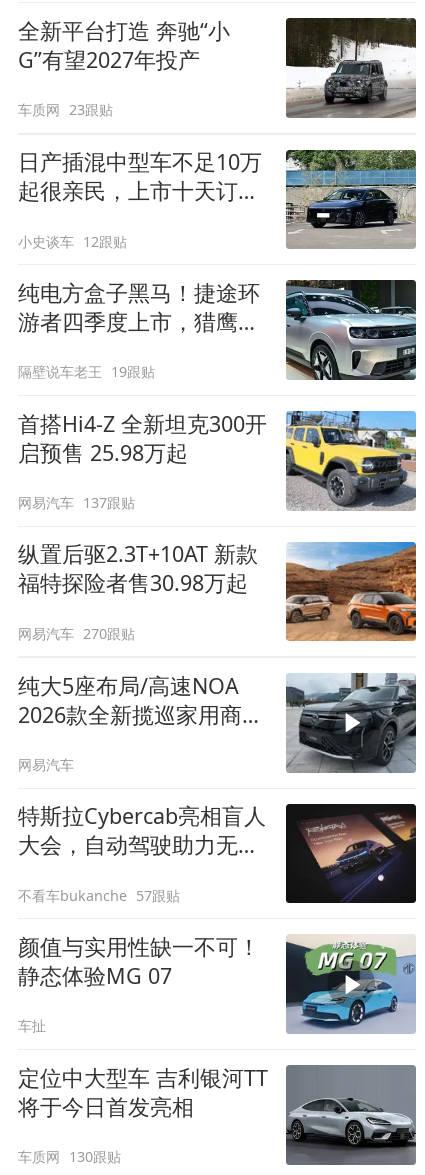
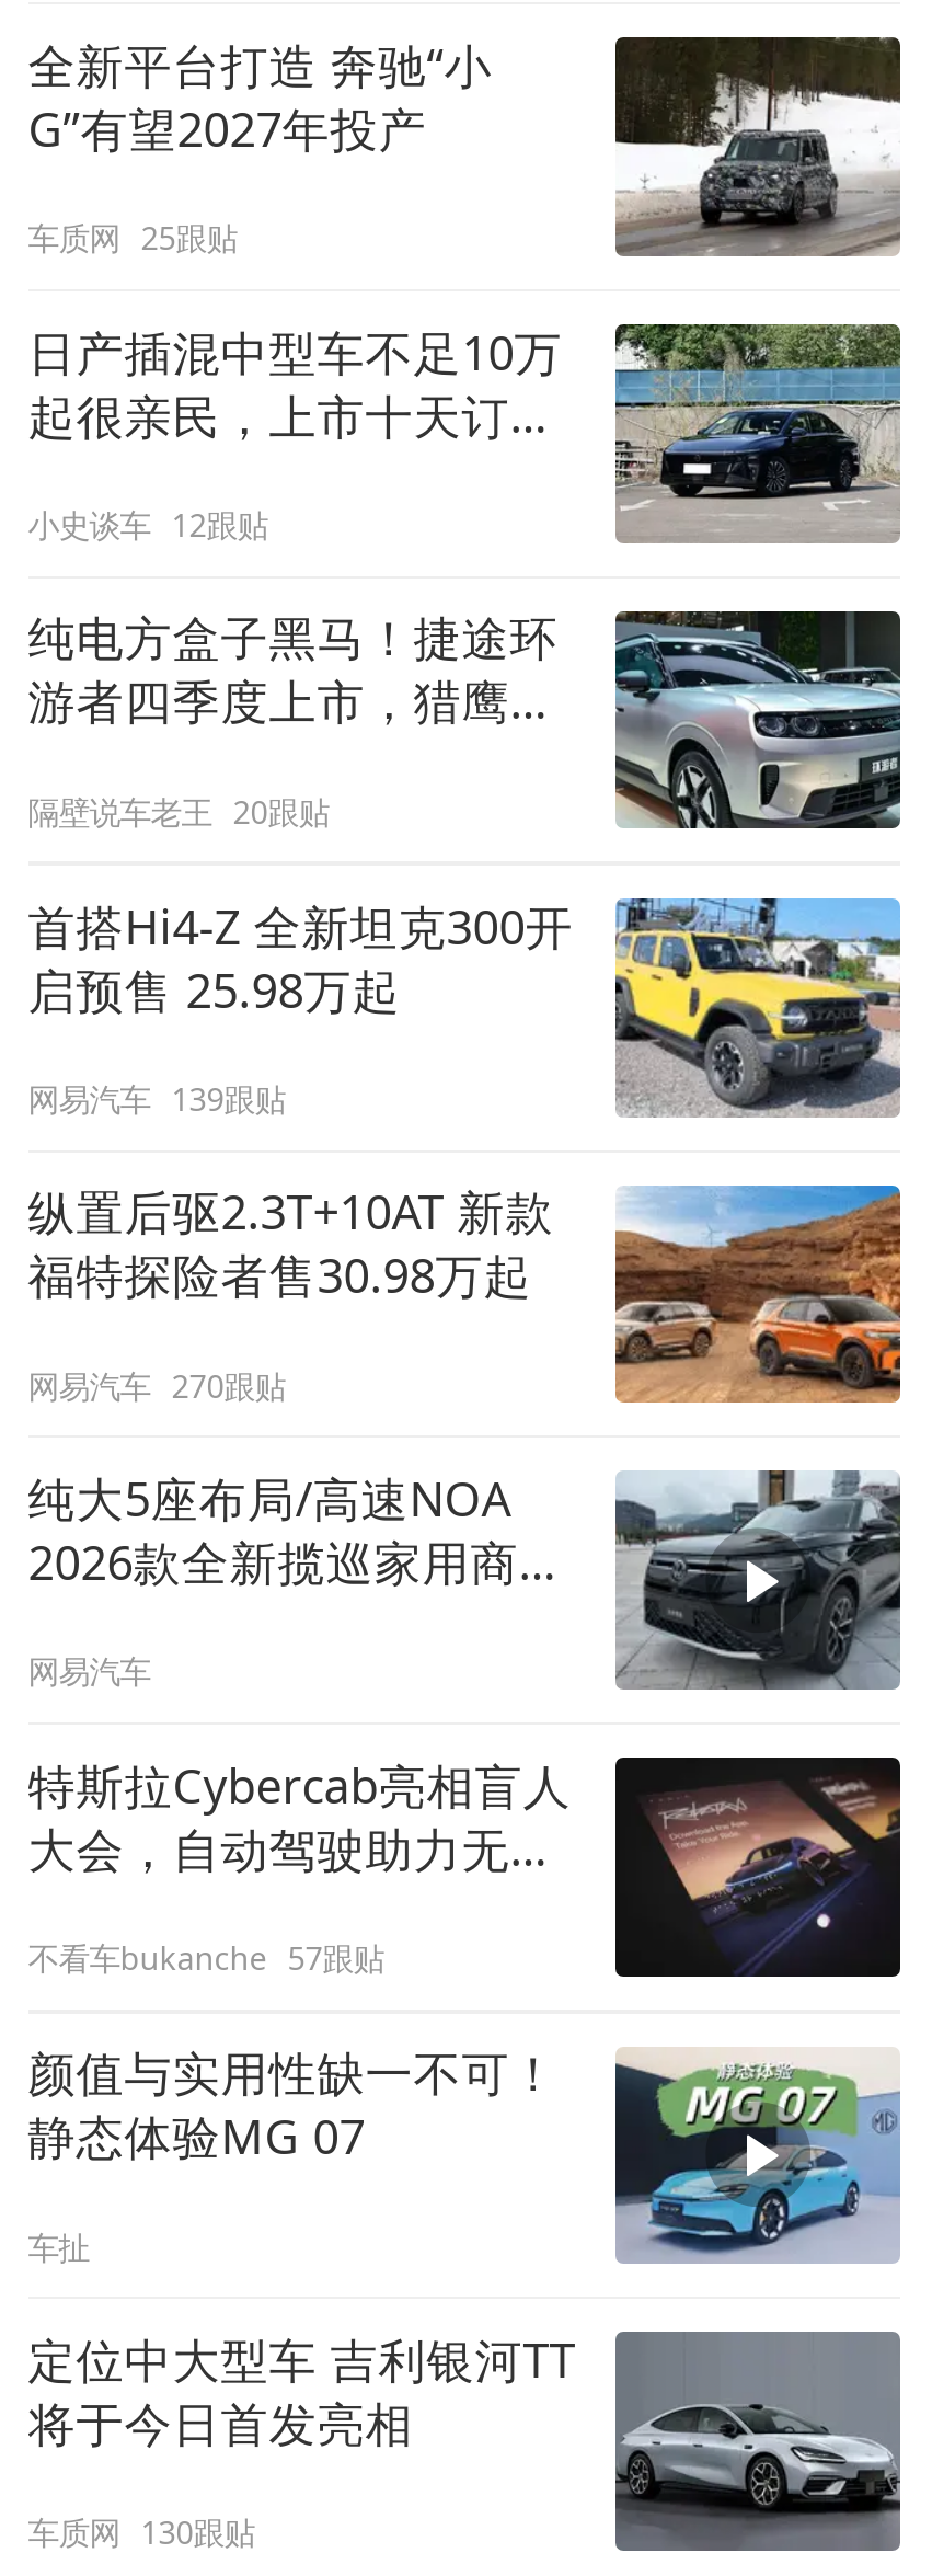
- 车质网 23跟贴
+ 车质网 25跟贴

- 隔壁说车老王 19跟贴
+ 隔壁说车老王 20跟贴

- 网易汽车 137跟贴
+ 网易汽车 139跟贴
